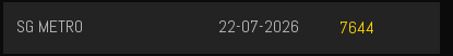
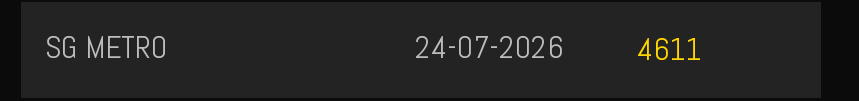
- 22-07-2026
+ 24-07-2026

- 7644
+ 4611
